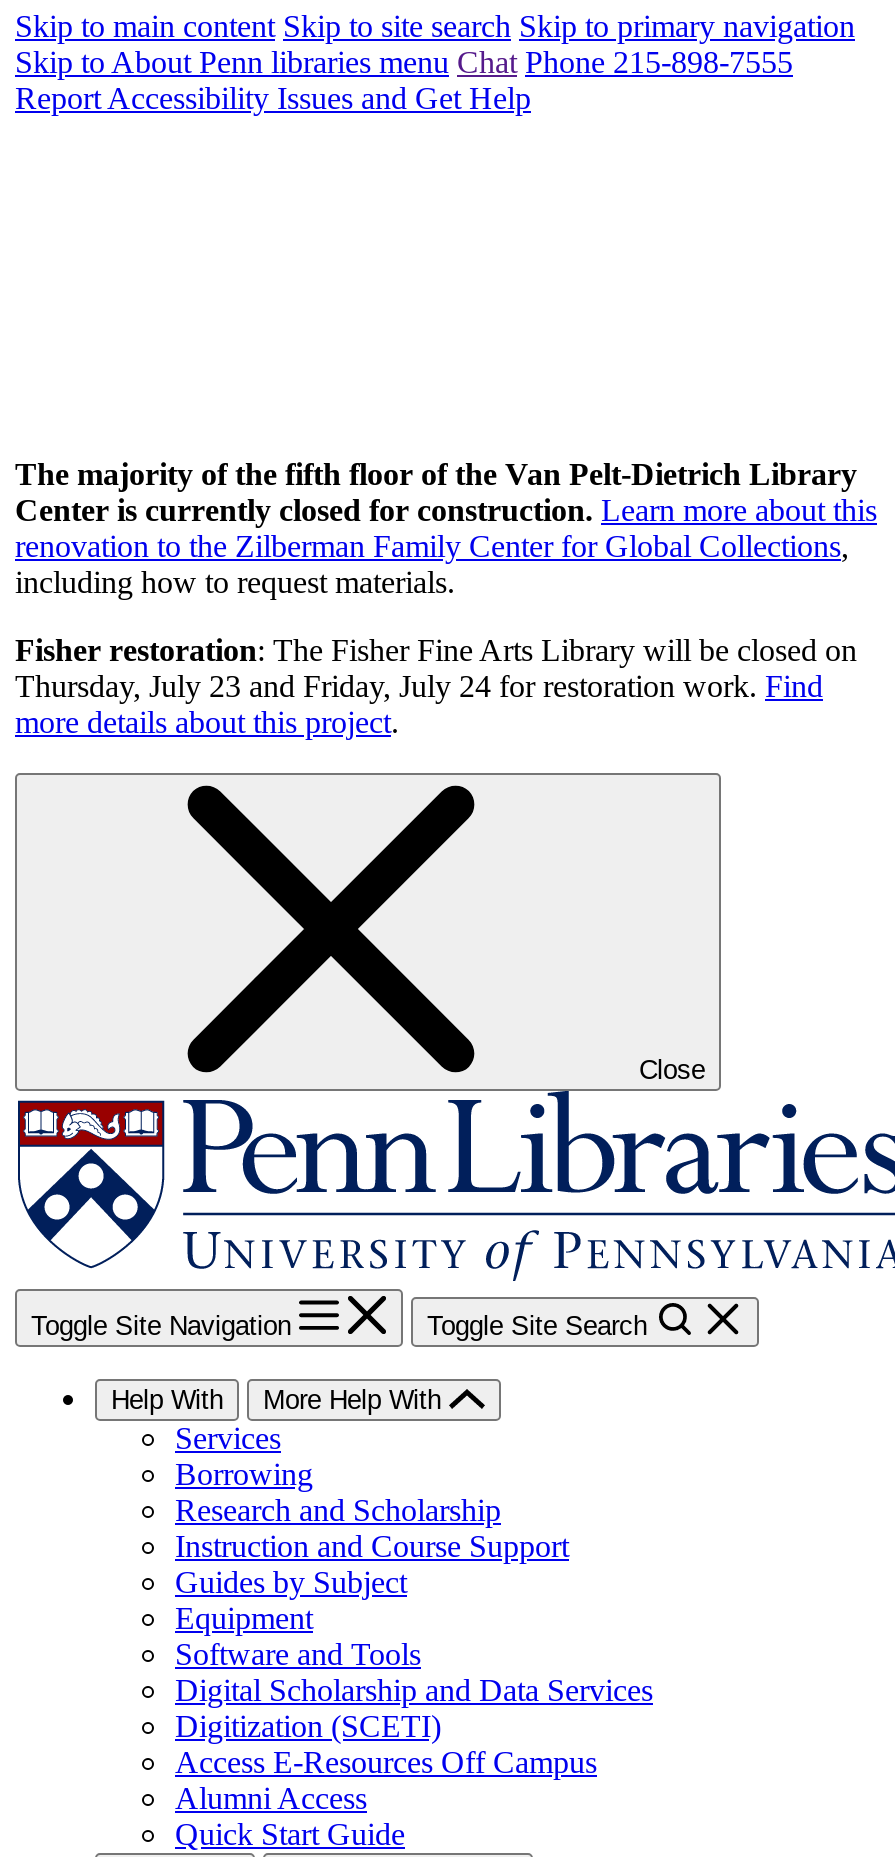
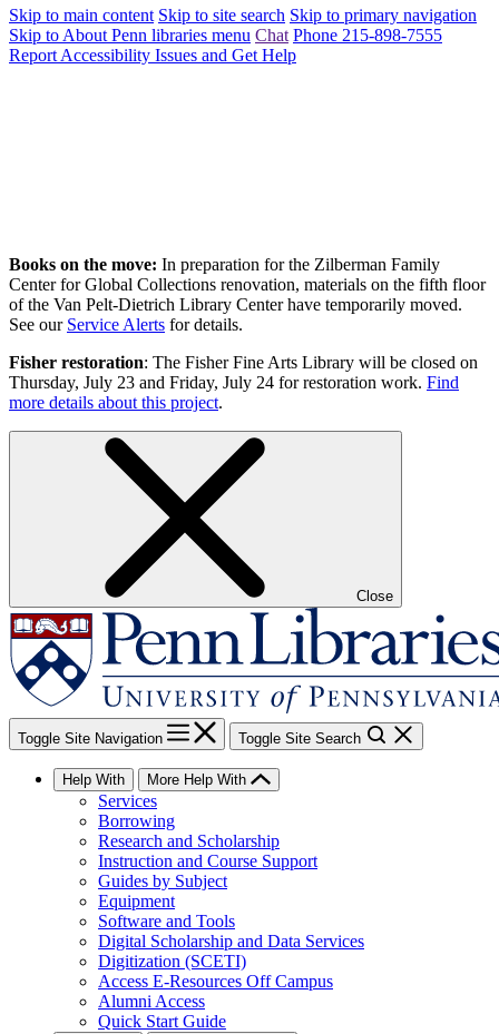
- The majority of the fifth floor of the Van Pelt-Dietrich Library
- Center is currently closed for construction. Learn more about this
- renovation to the Zilberman Family Center for Global Collections,
- including how to request materials.
+ Books on the move: In preparation for the Zilberman Family
+ Center for Global Collections renovation, materials on the fifth floor
+ of the Van Pelt-Dietrich Library Center have temporarily moved.
+ See our Service Alerts for details.
